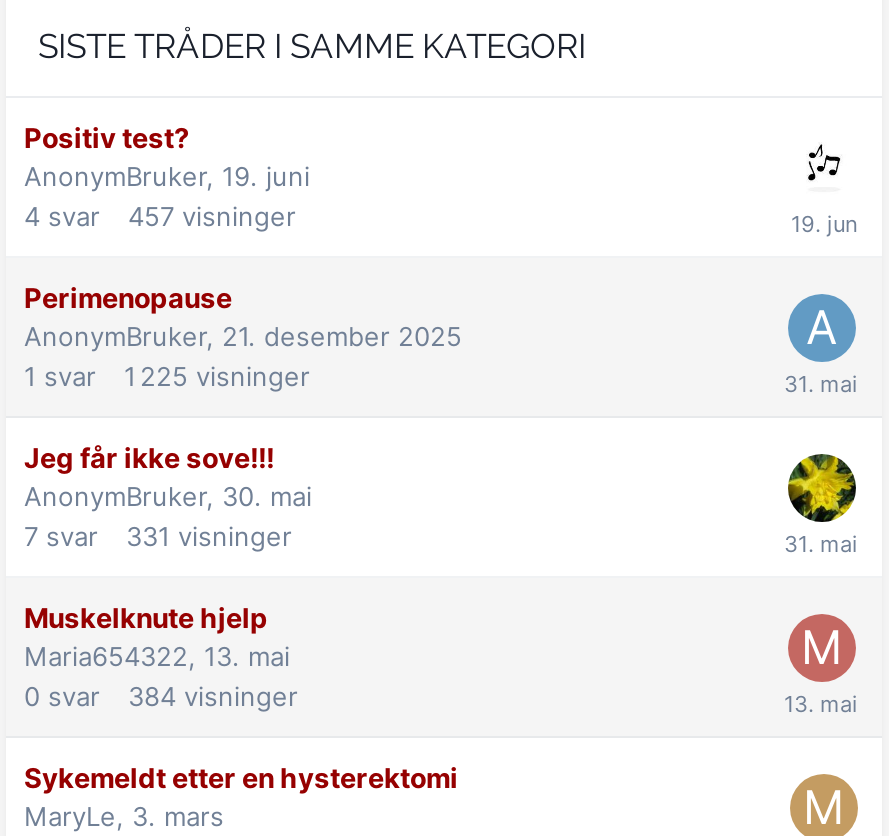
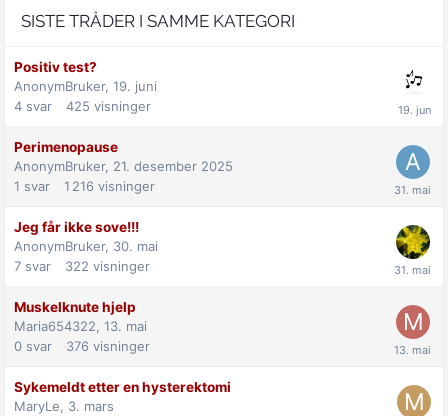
- 4 svar 457 visninger
+ 4 svar 425 visninger

- 1 svar 1 225 visninger
+ 1 svar 1 216 visninger

- 7 svar 331 visninger
+ 7 svar 322 visninger

- 0 svar 384 visninger
+ 0 svar 376 visninger
